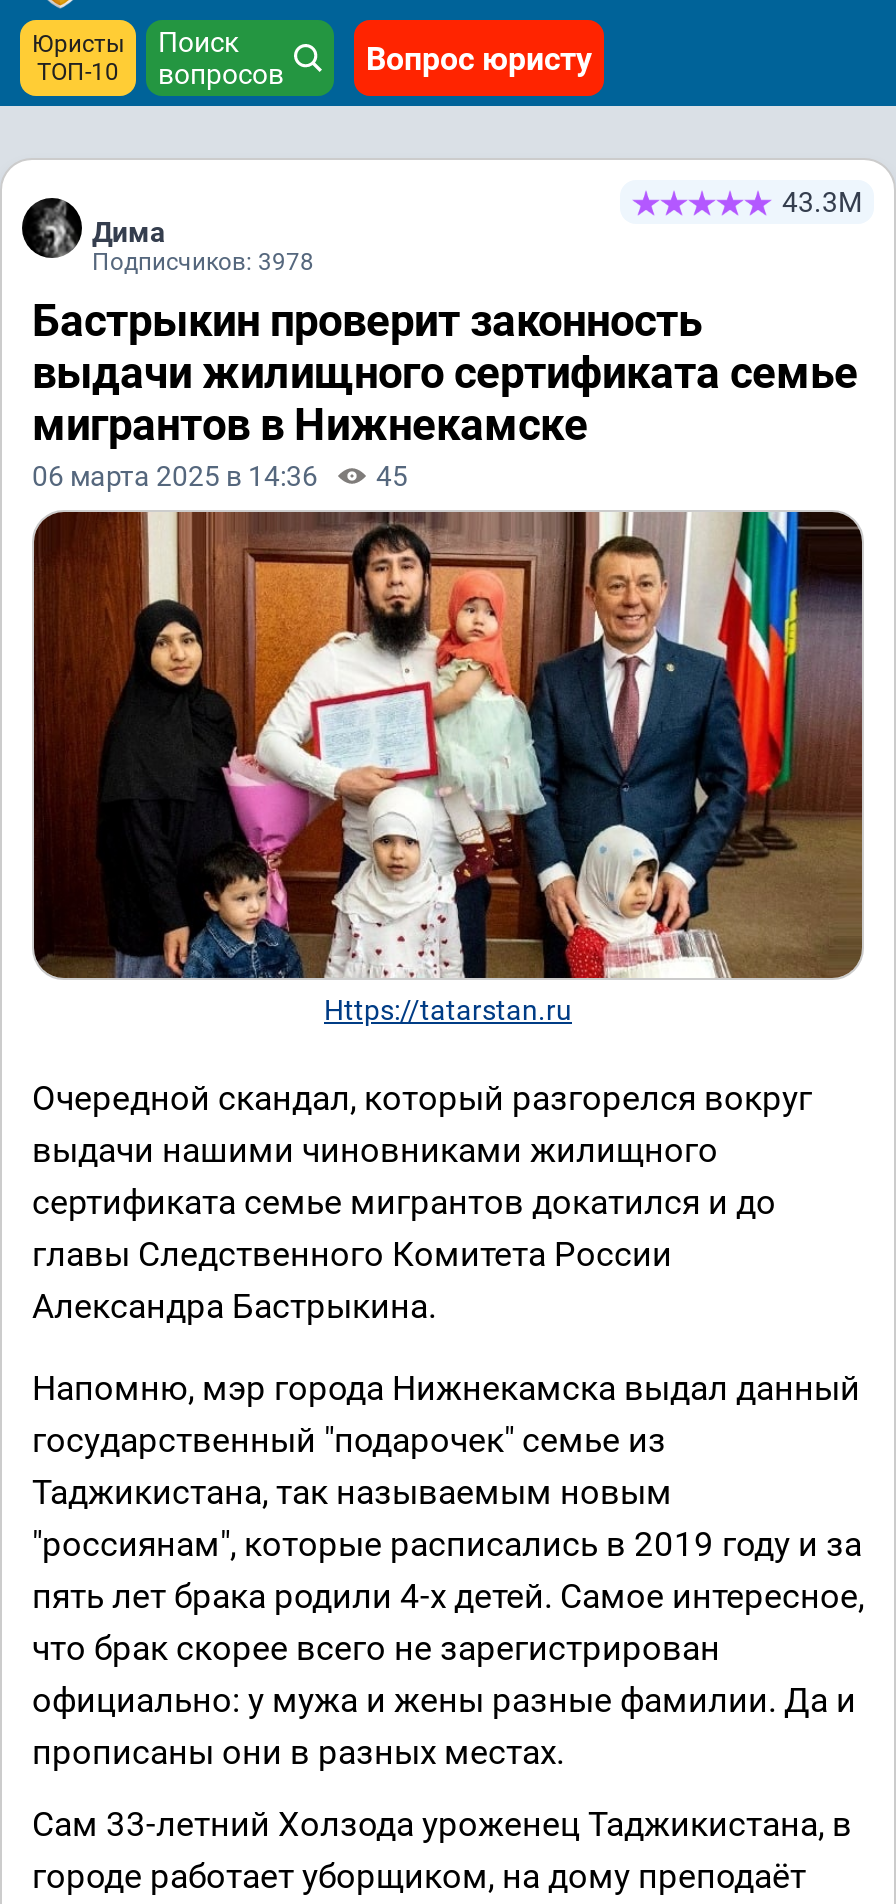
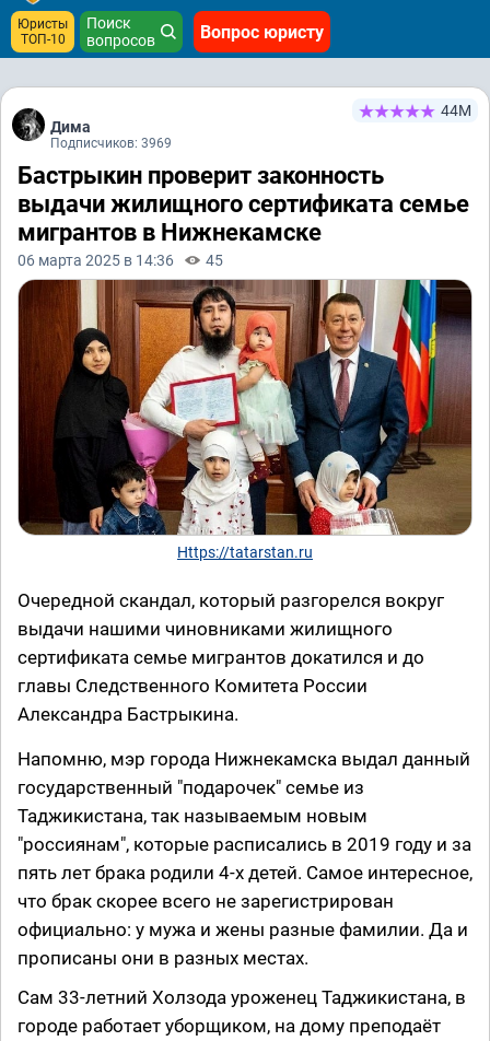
- 43.3М
+ 44М

- Подписчиков: 3978
+ Подписчиков: 3969
